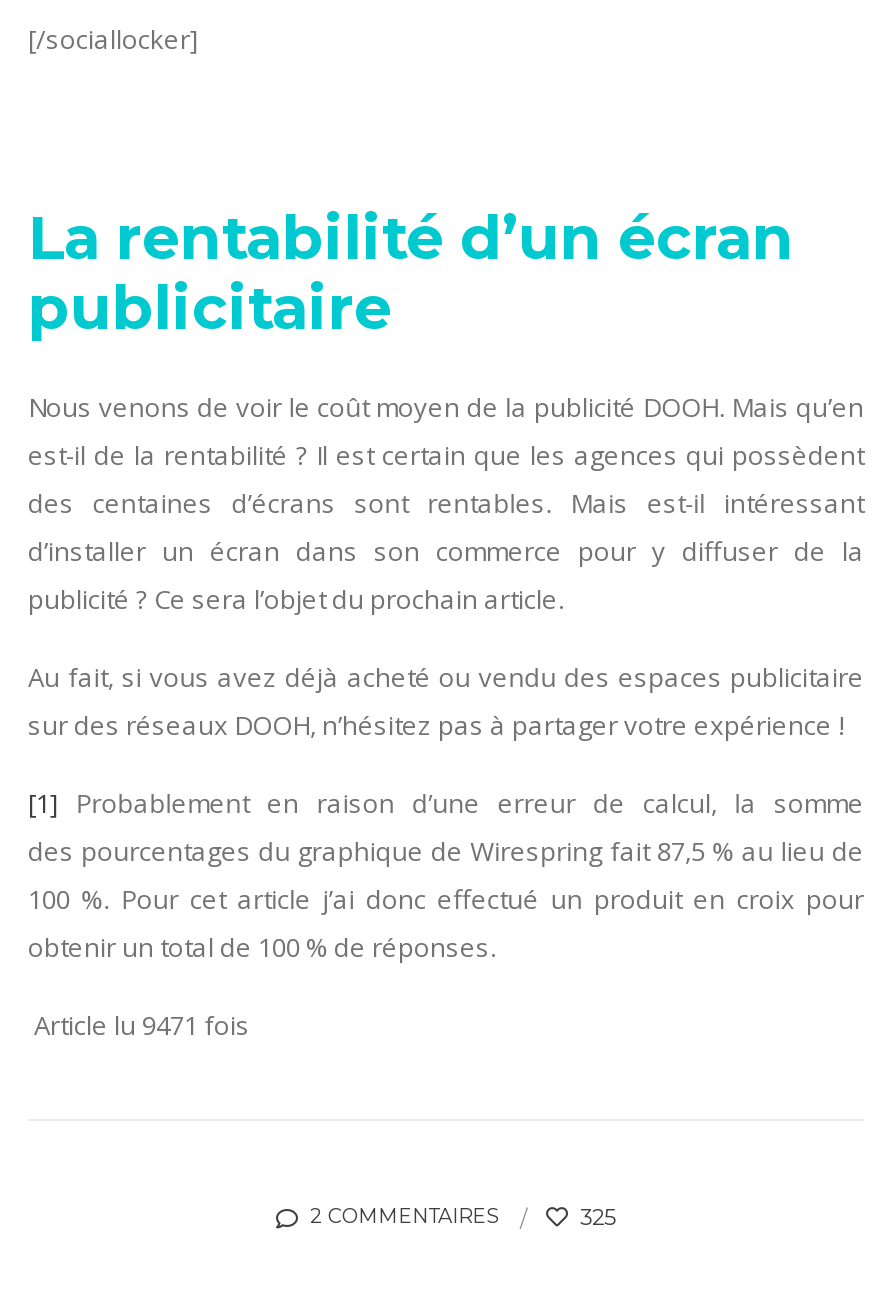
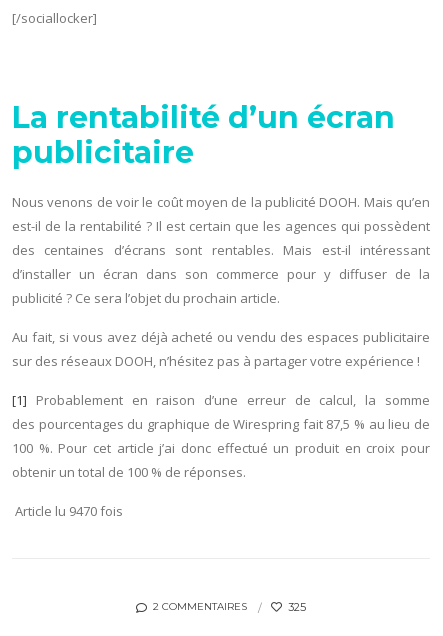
- Article lu 9471 fois
+ Article lu 9470 fois
